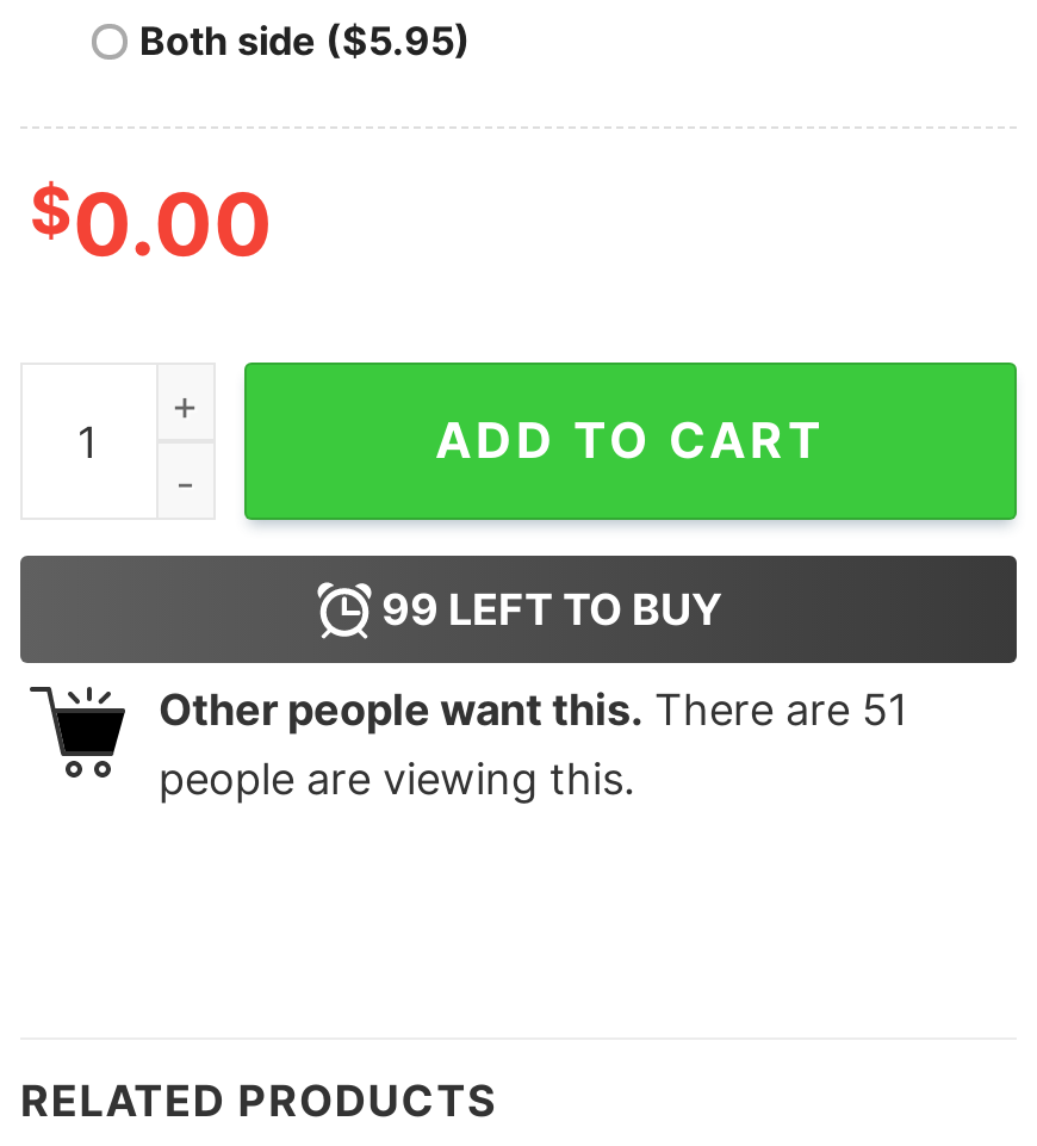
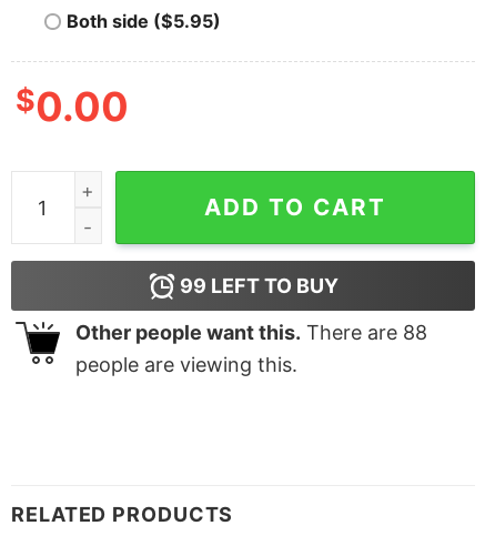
- Other people want this. There are 51
+ Other people want this. There are 88
